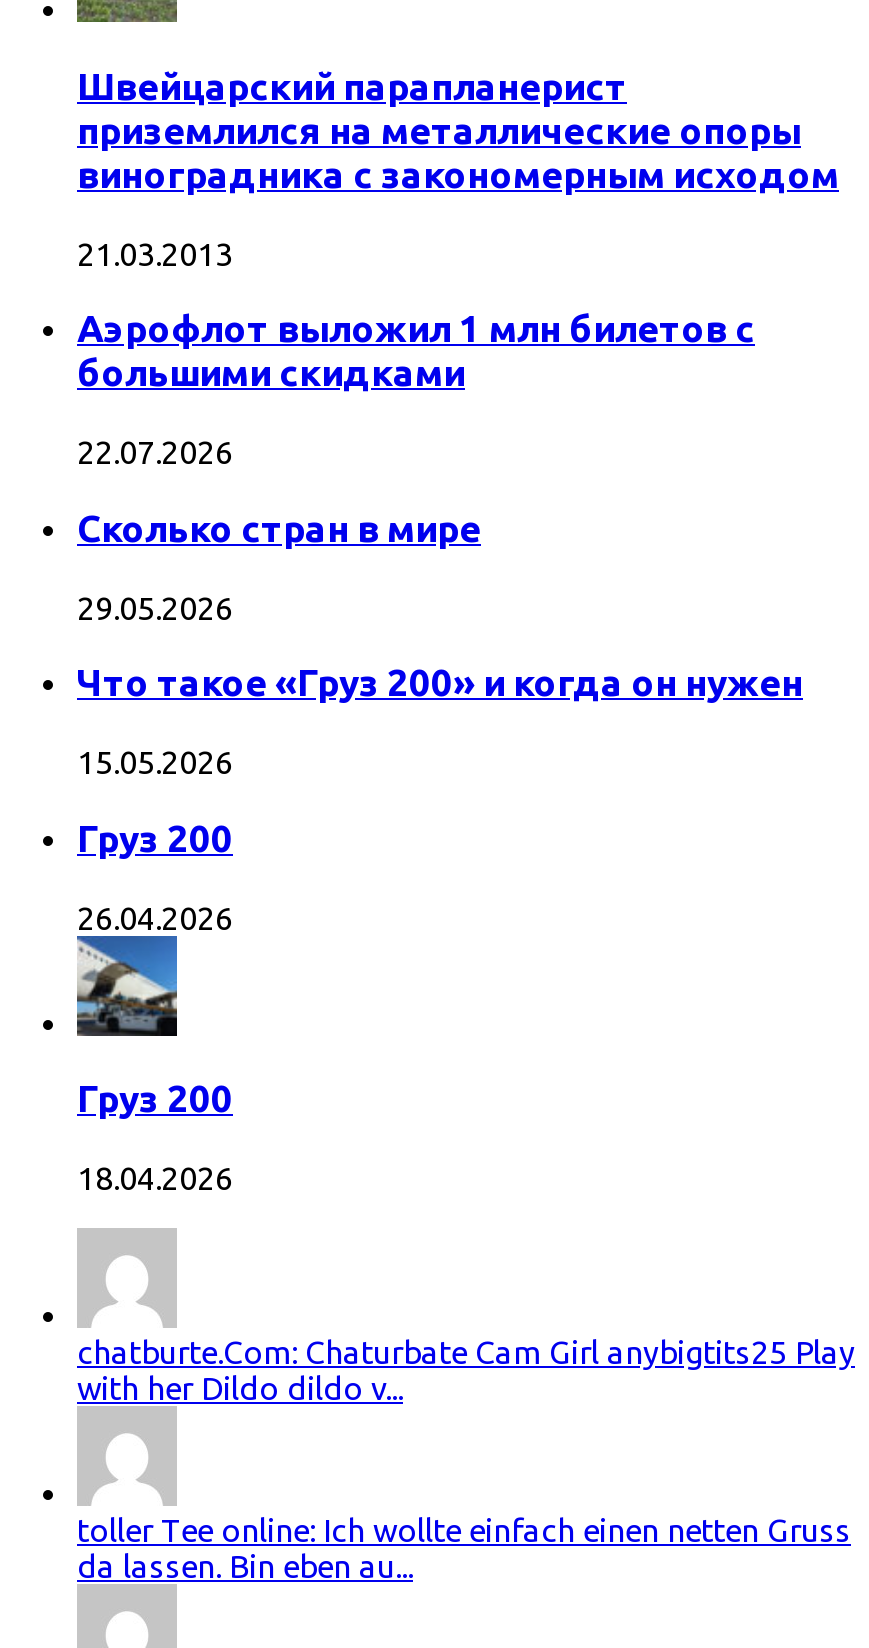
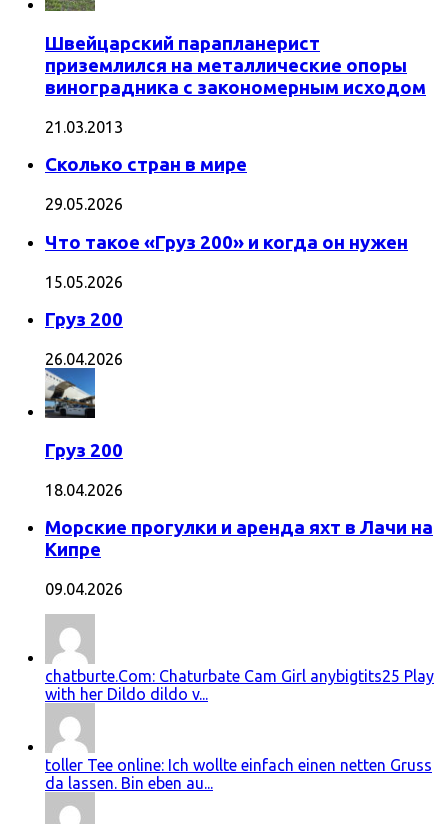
- Аэрофлот выложил 1 млн билетов с
- большими скидками
- 22.07.2026

moved up: [image] | Сколько стран в мире | 29.05.2026 | ... | Груз 200 | 18.04.2026

+ Морские прогулки и аренда яхт в Лачи на
+ Кипре
+ 09.04.2026
